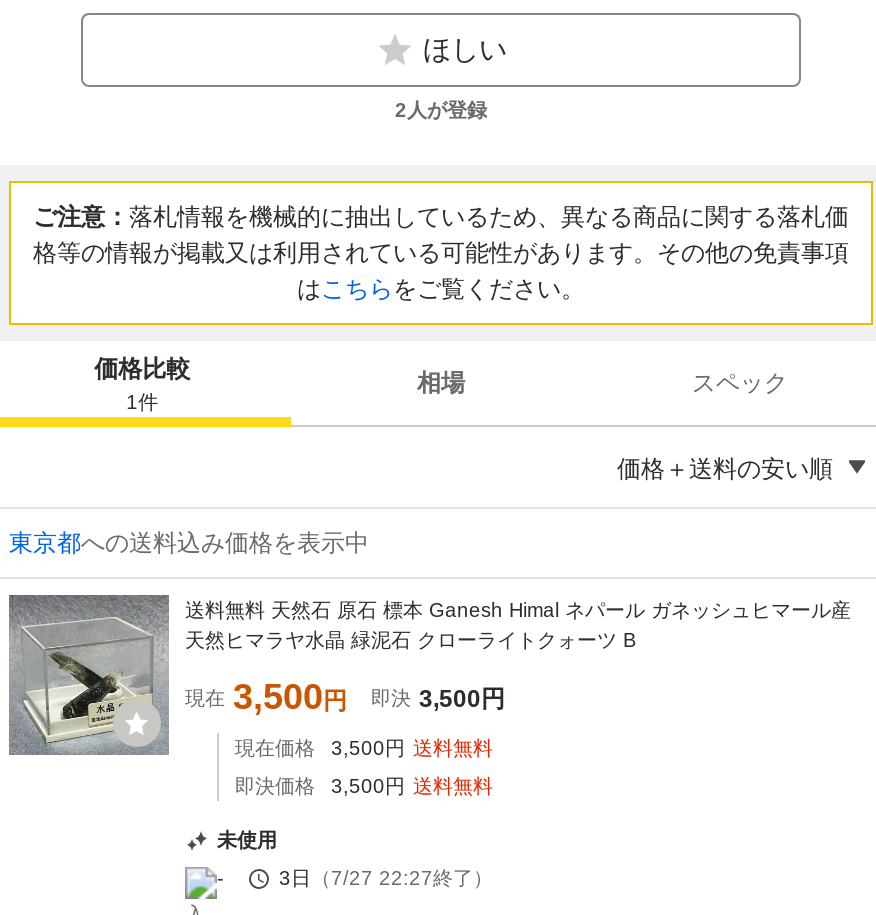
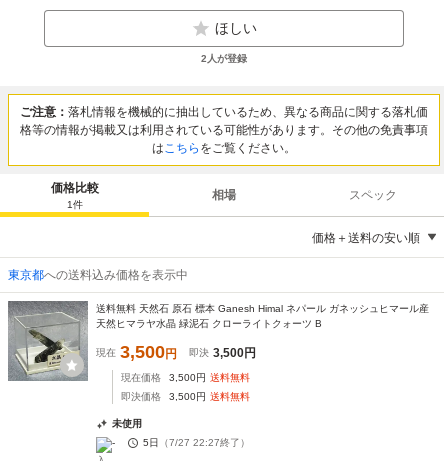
- 3日（7/27 22:27終了）
+ 5日（7/27 22:27終了）
